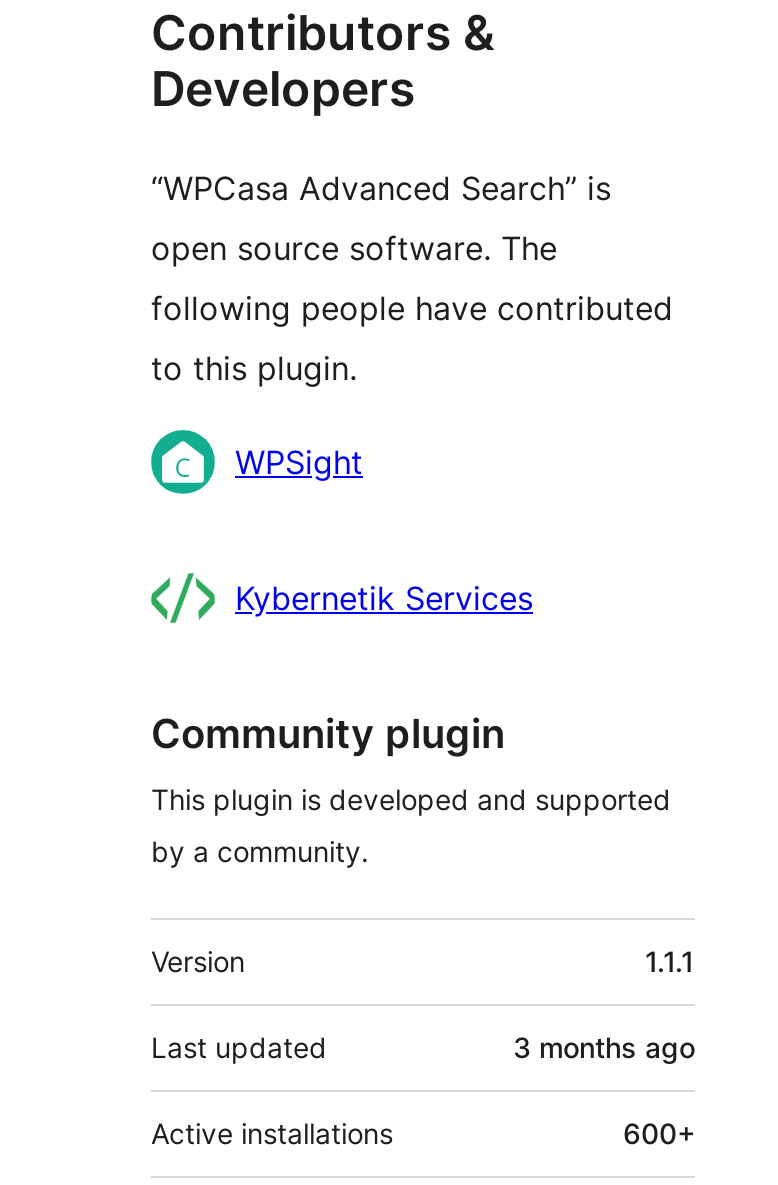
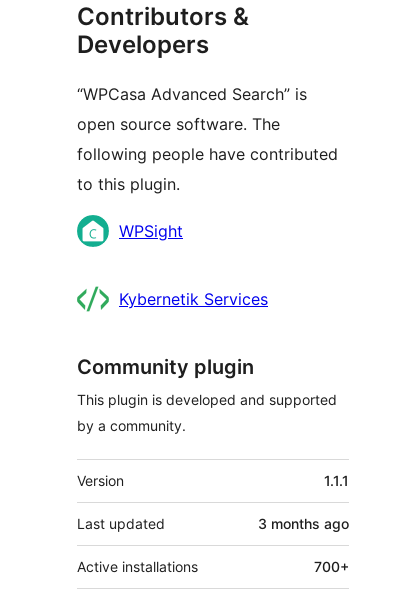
- 600+
+ 700+
